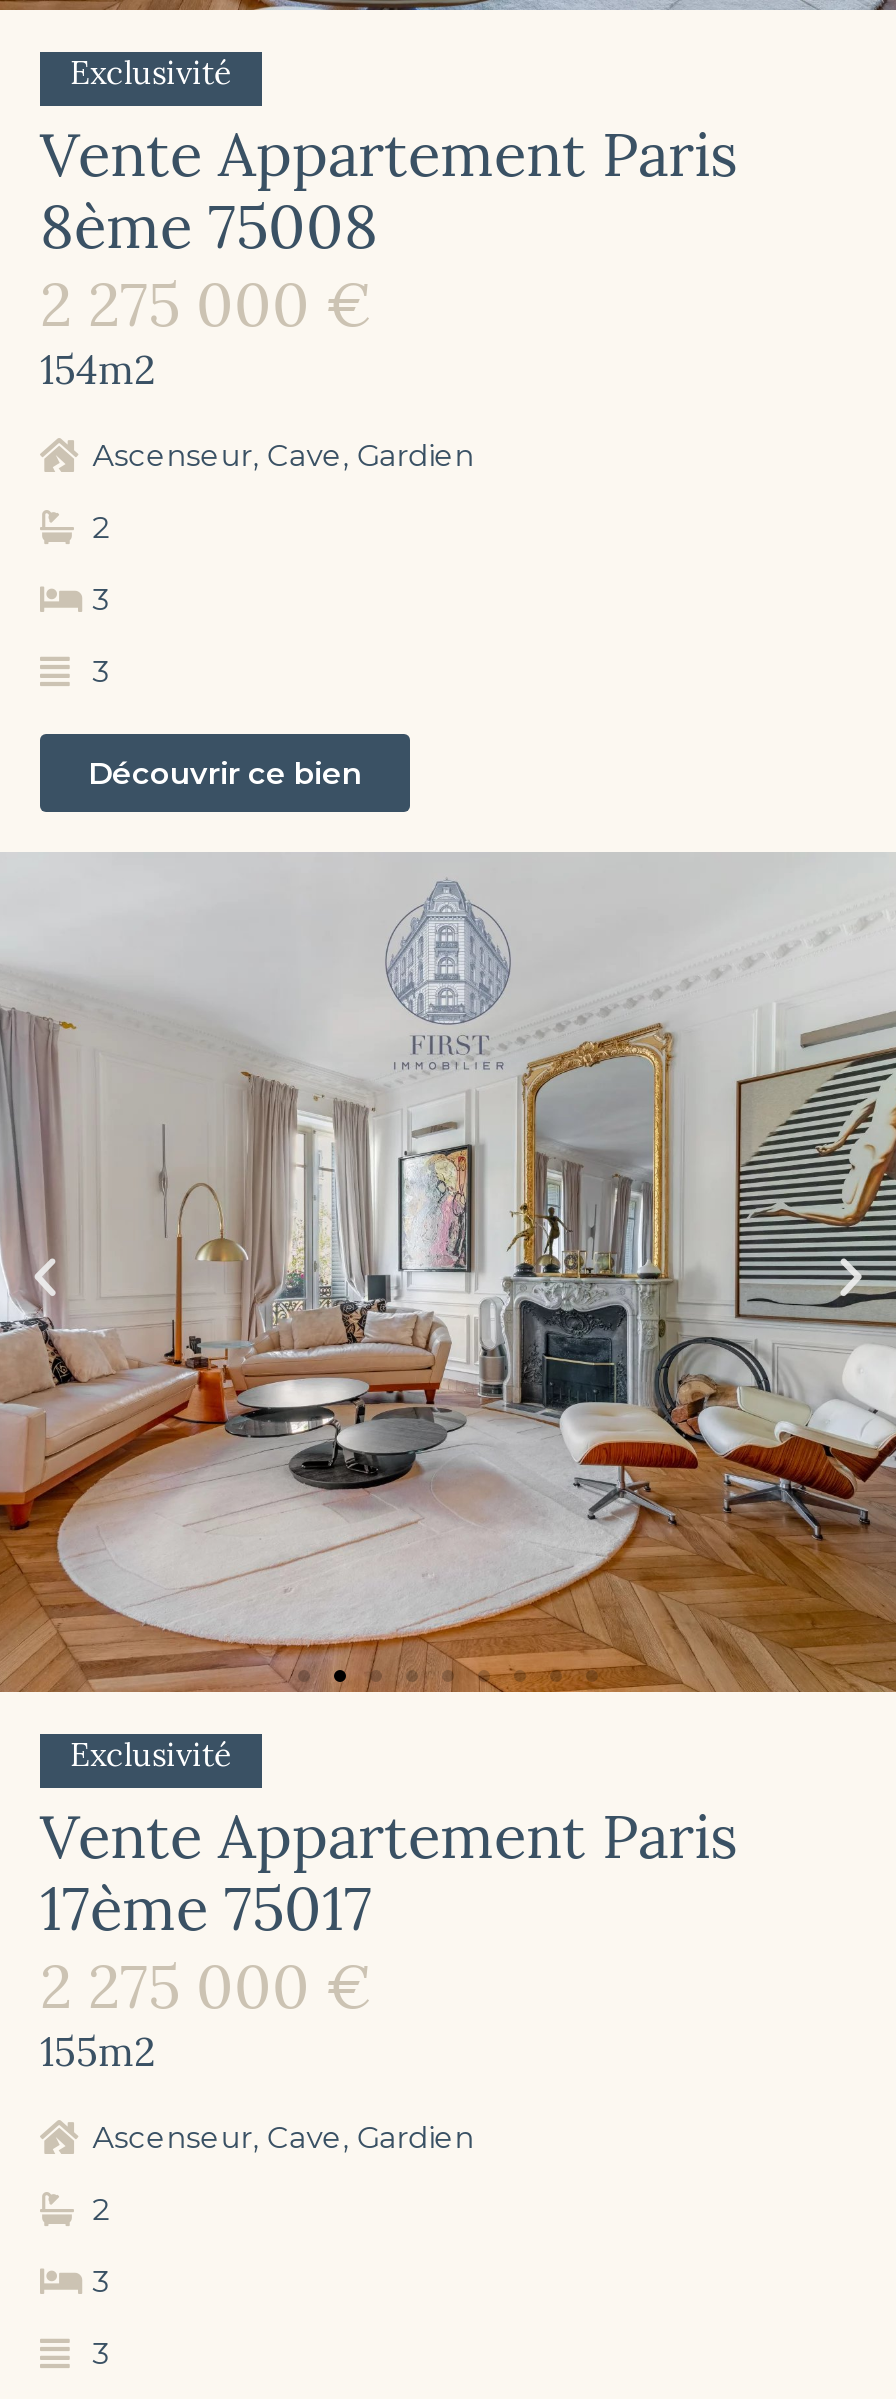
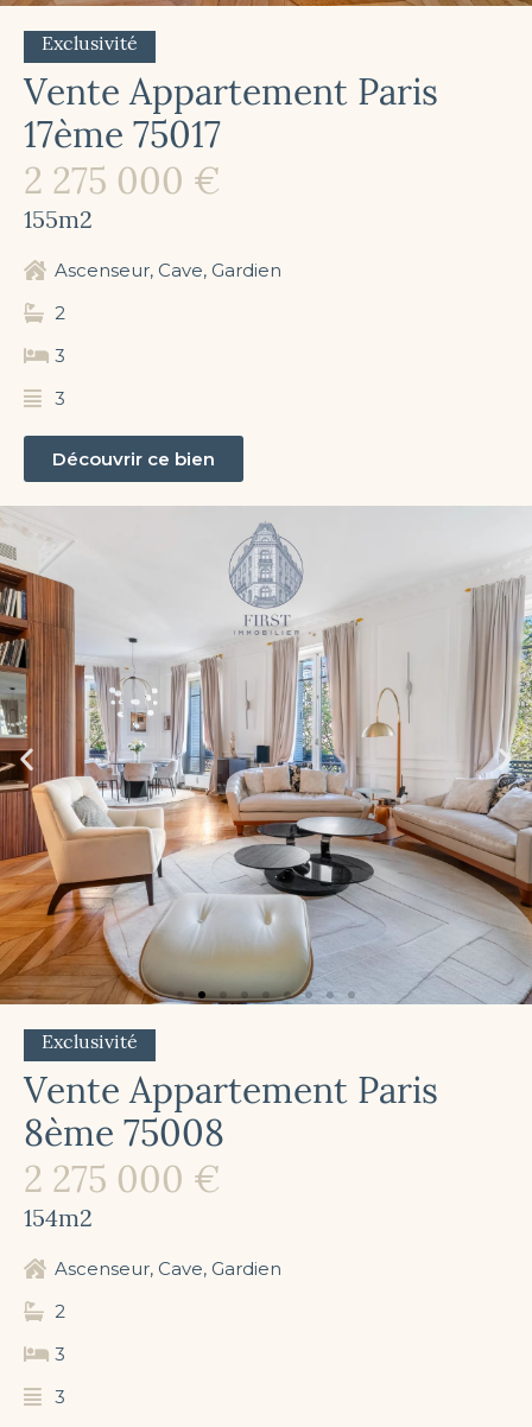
- 8ème 75008
+ 17ème 75017

- 154m2
+ 155m2

- [image]
+ [image]

- 17ème 75017
+ 8ème 75008

- 155m2
+ 154m2
